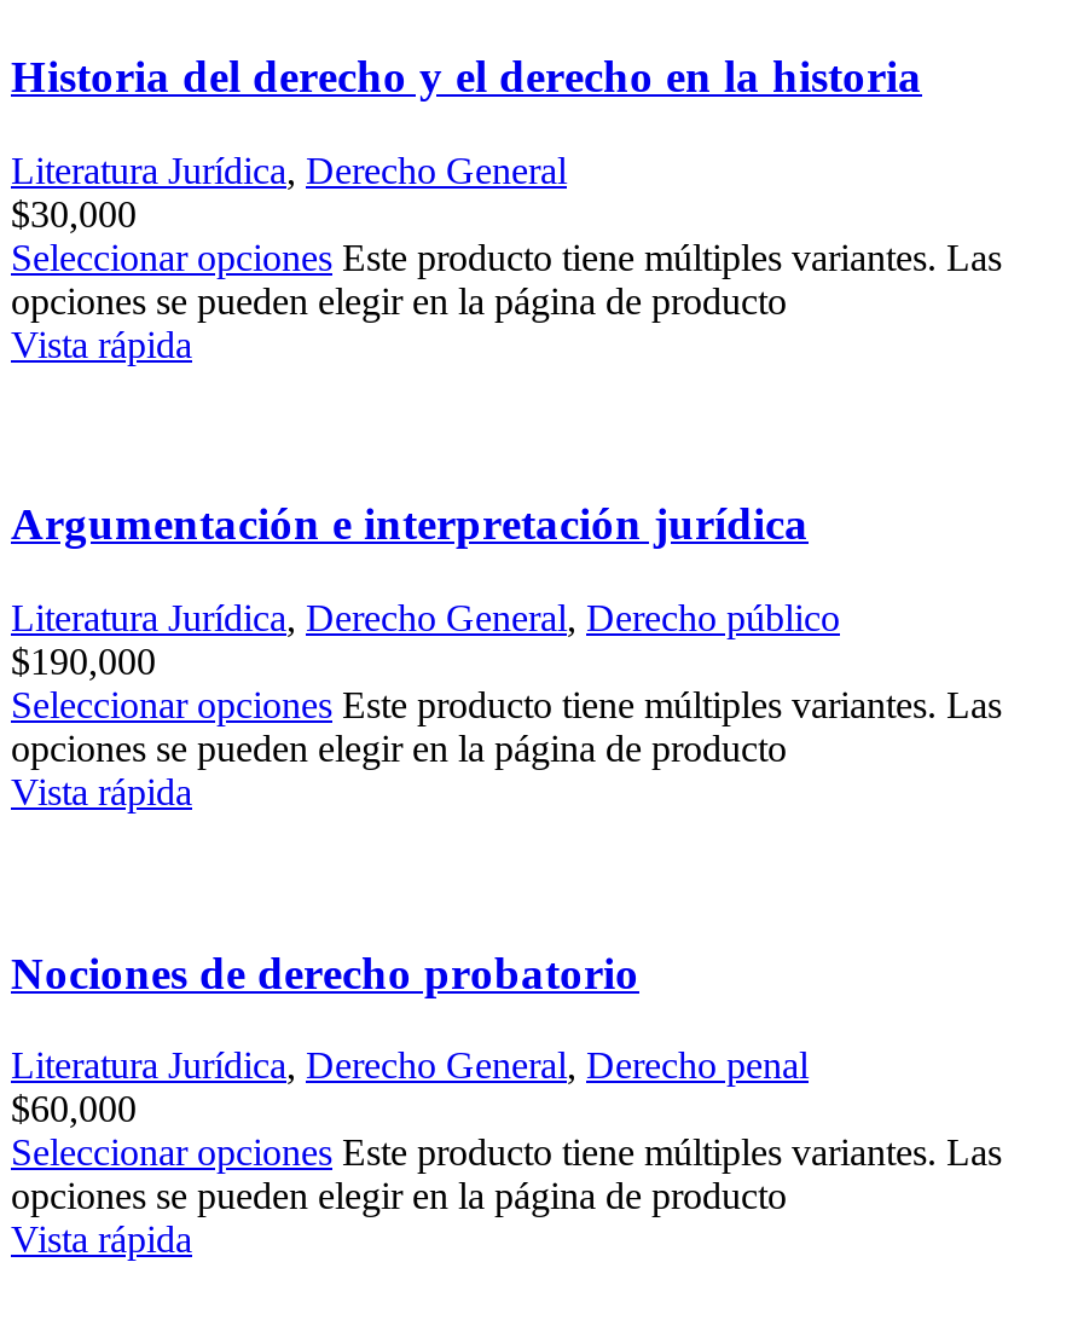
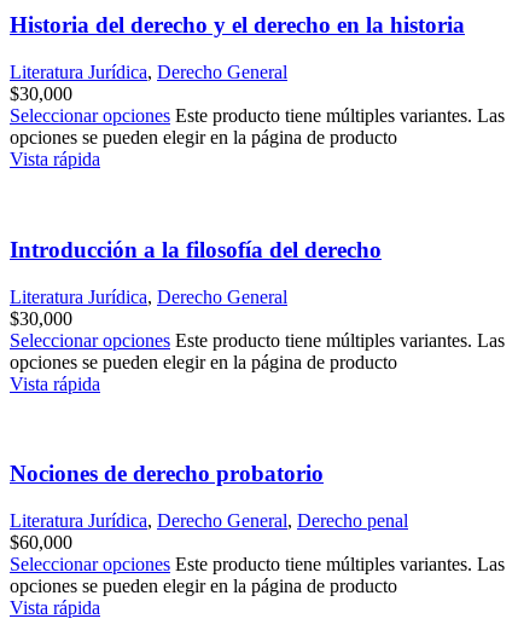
- Argumentación e interpretación jurídica
+ Introducción a la filosofía del derecho

- Literatura Jurídica, Derecho General, Derecho público
- $190,000
+ Literatura Jurídica, Derecho General
+ $30,000
